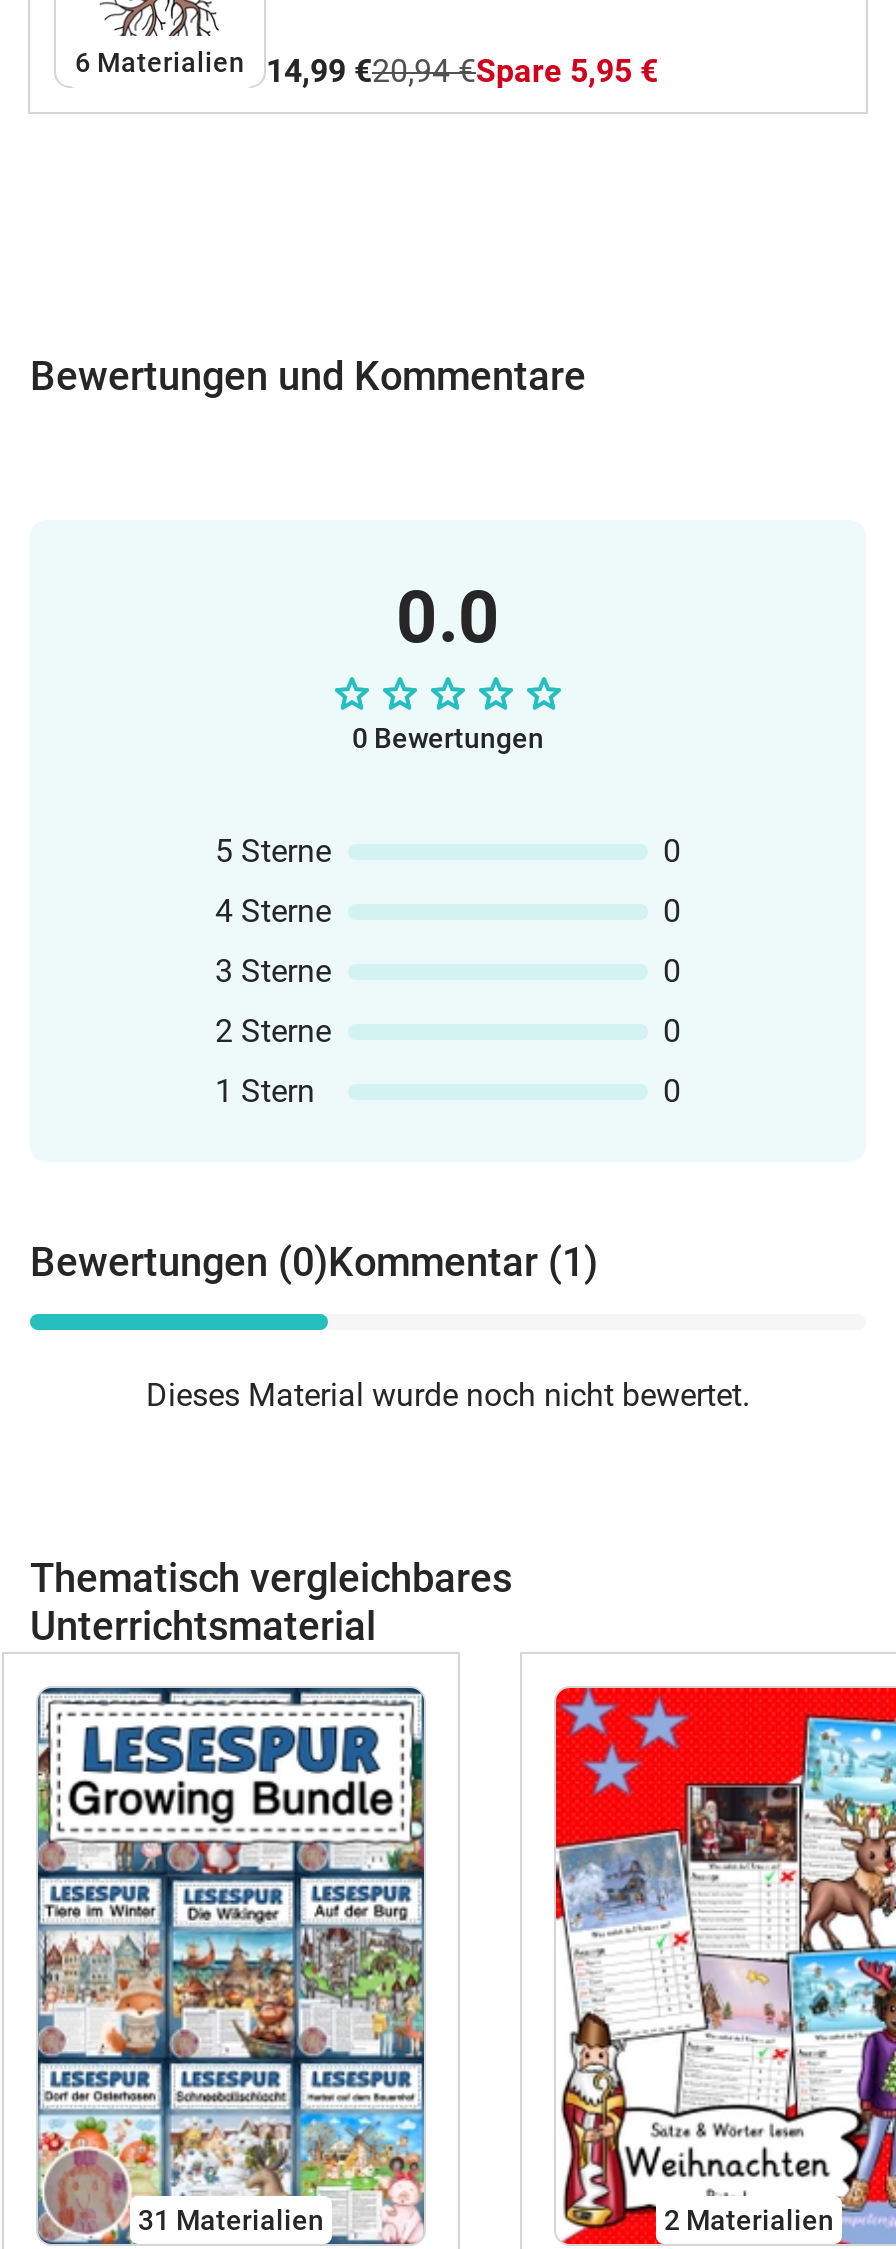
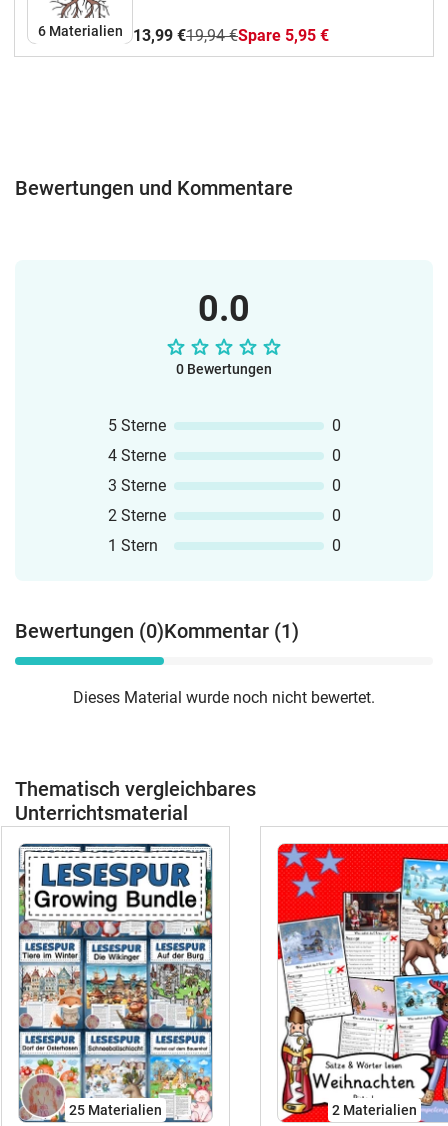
- 6 Materialien 14,99 €20,94 €Spare 5,95 €
+ 6 Materialien 13,99 €19,94 €Spare 5,95 €

- 31 Materialien
+ 25 Materialien
